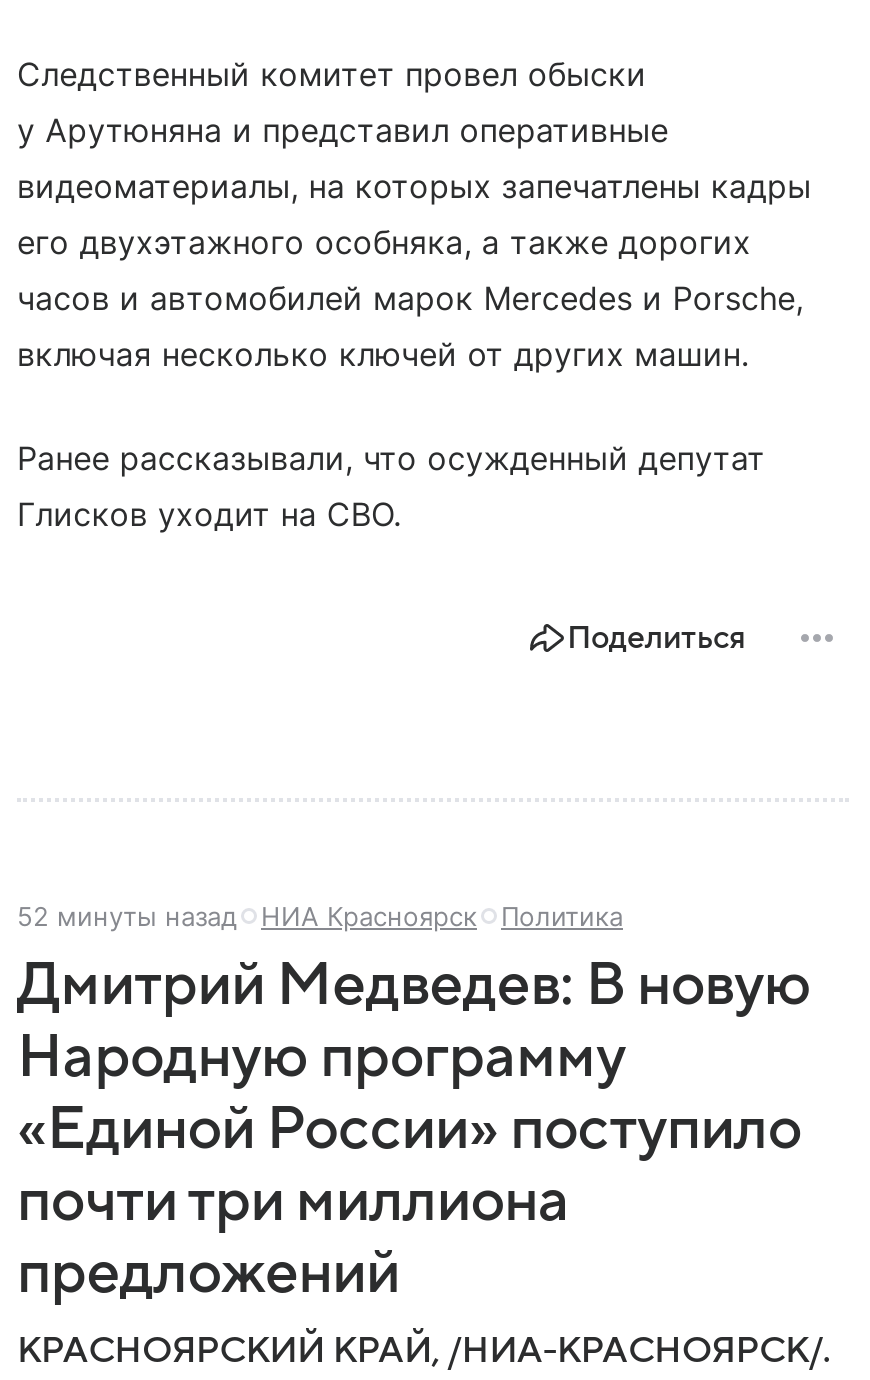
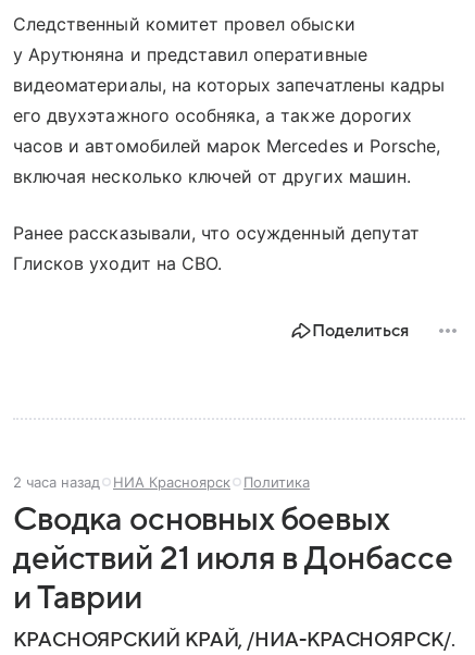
- 52 минуты назад НИА Красноярск Политика
+ 2 часа назад НИА Красноярск Политика

- Дмитрий Медведев: В новую
- Народную программу
- «Единой России» поступило
- почти три миллиона
- предложений
+ Сводка основных боевых
+ действий 21 июля в Донбассе
+ и Таврии
